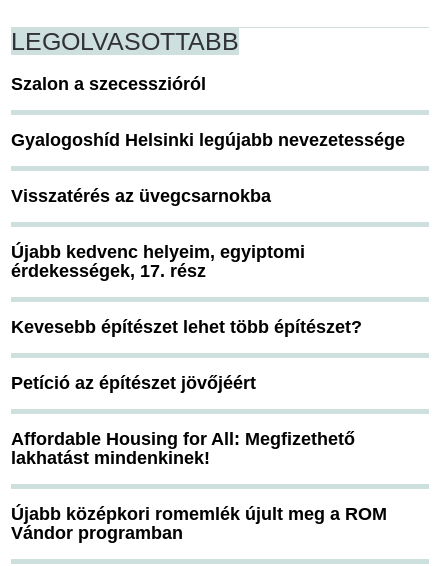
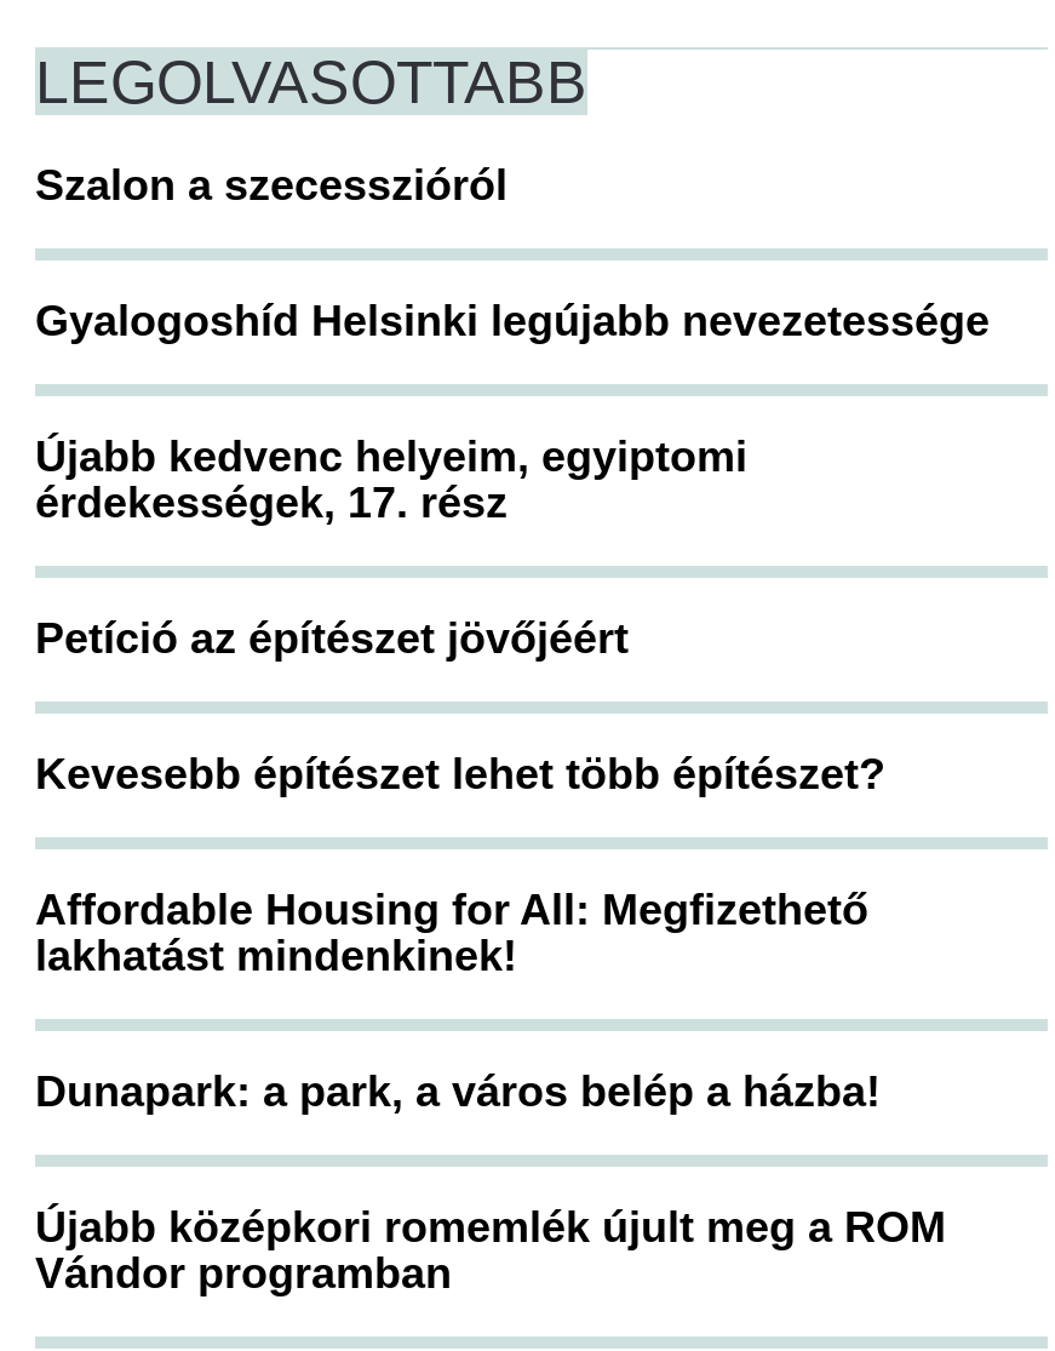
- Visszatérés az üvegcsarnokba

moved up: Újabb kedvenc helyeim, egyiptomi | érdekességek, 17. rész

moved up: Petíció az építészet jövőjéért

moved up: Affordable Housing for All: Megfizethető | lakhatást mindenkinek!

+ Dunapark: a park, a város belép a házba!
